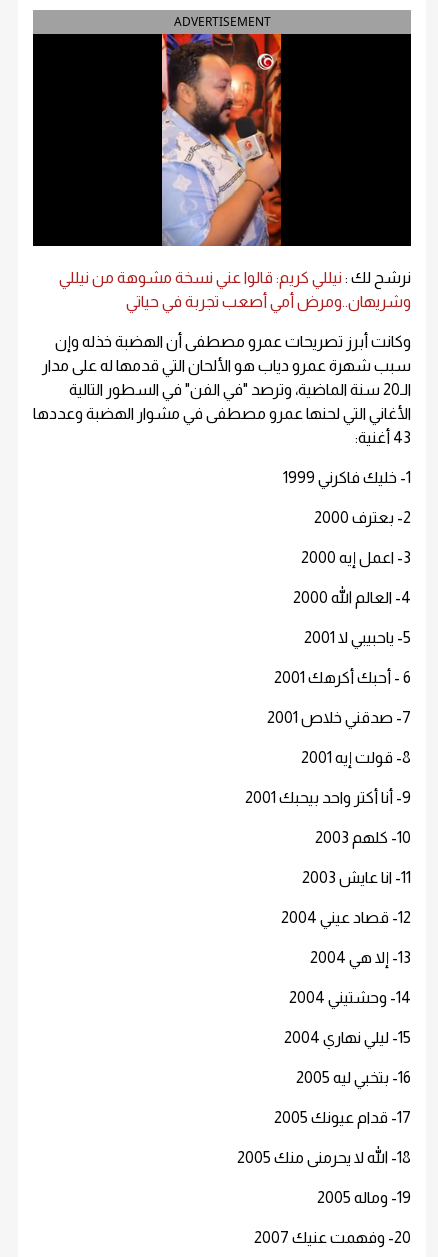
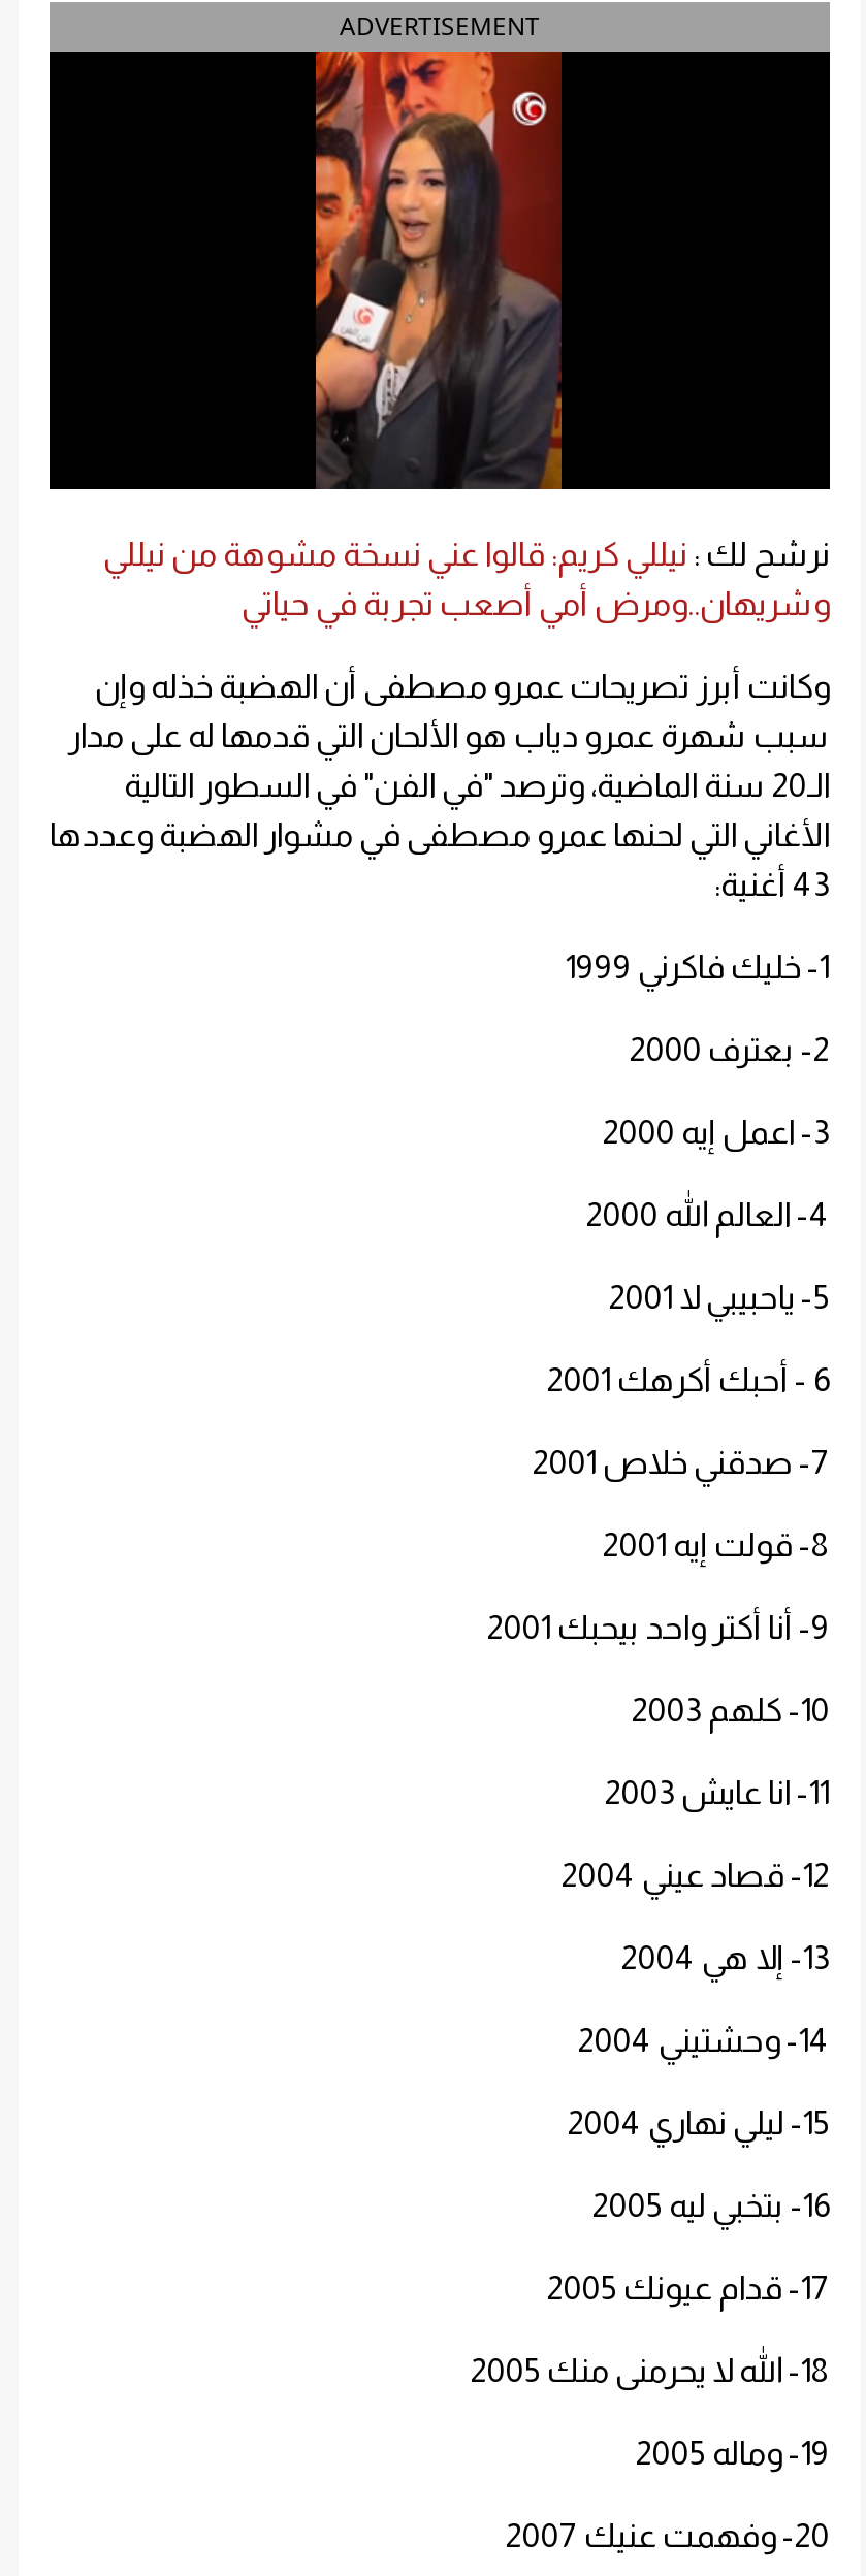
- [image]
+ [image]
